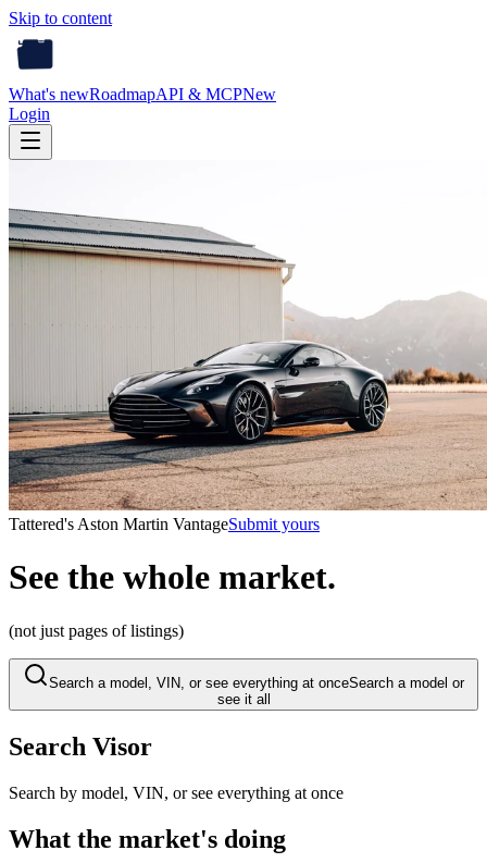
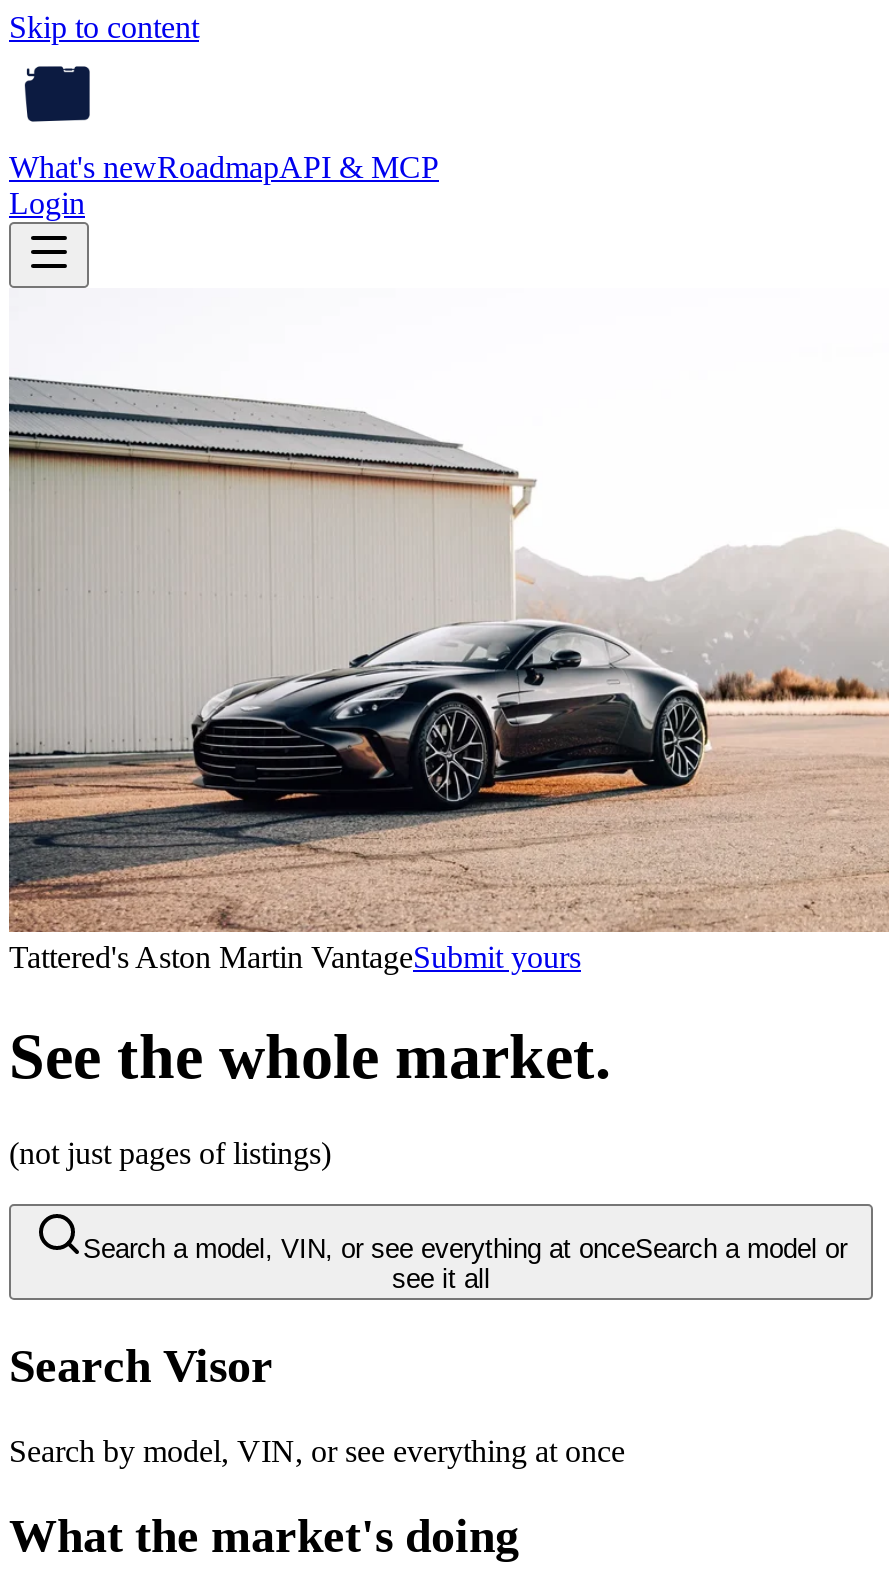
- What's newRoadmapAPI & MCPNew
+ What's newRoadmapAPI & MCP
